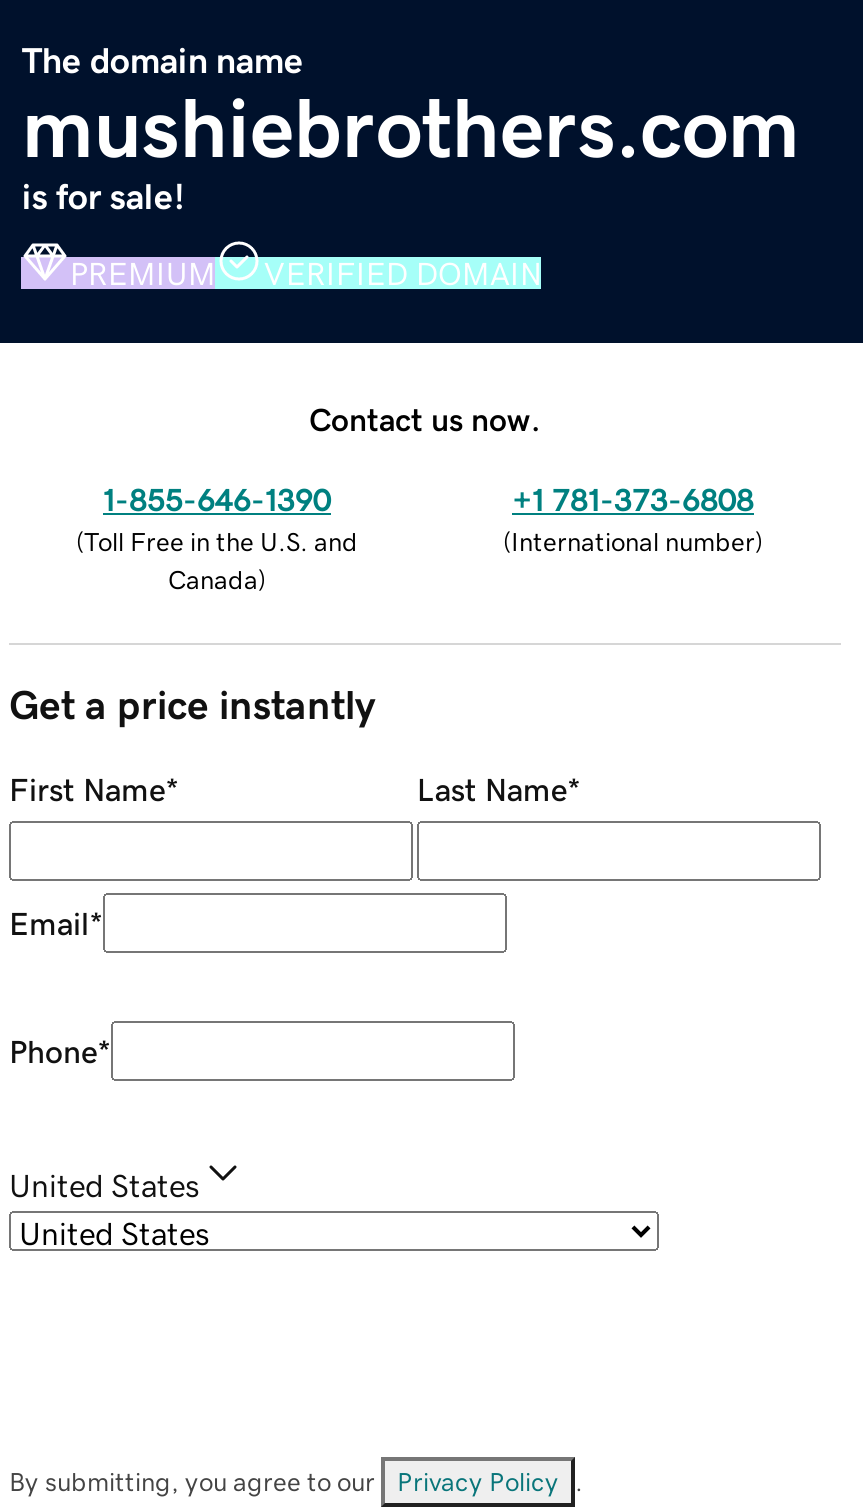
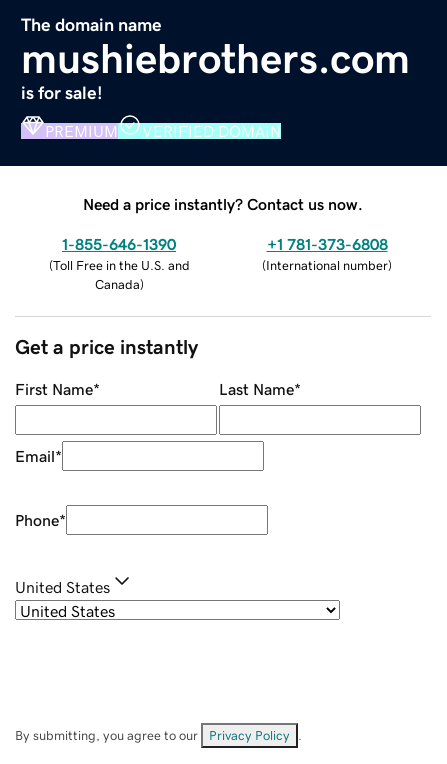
- Contact us now.
+ Need a price instantly? Contact us now.
